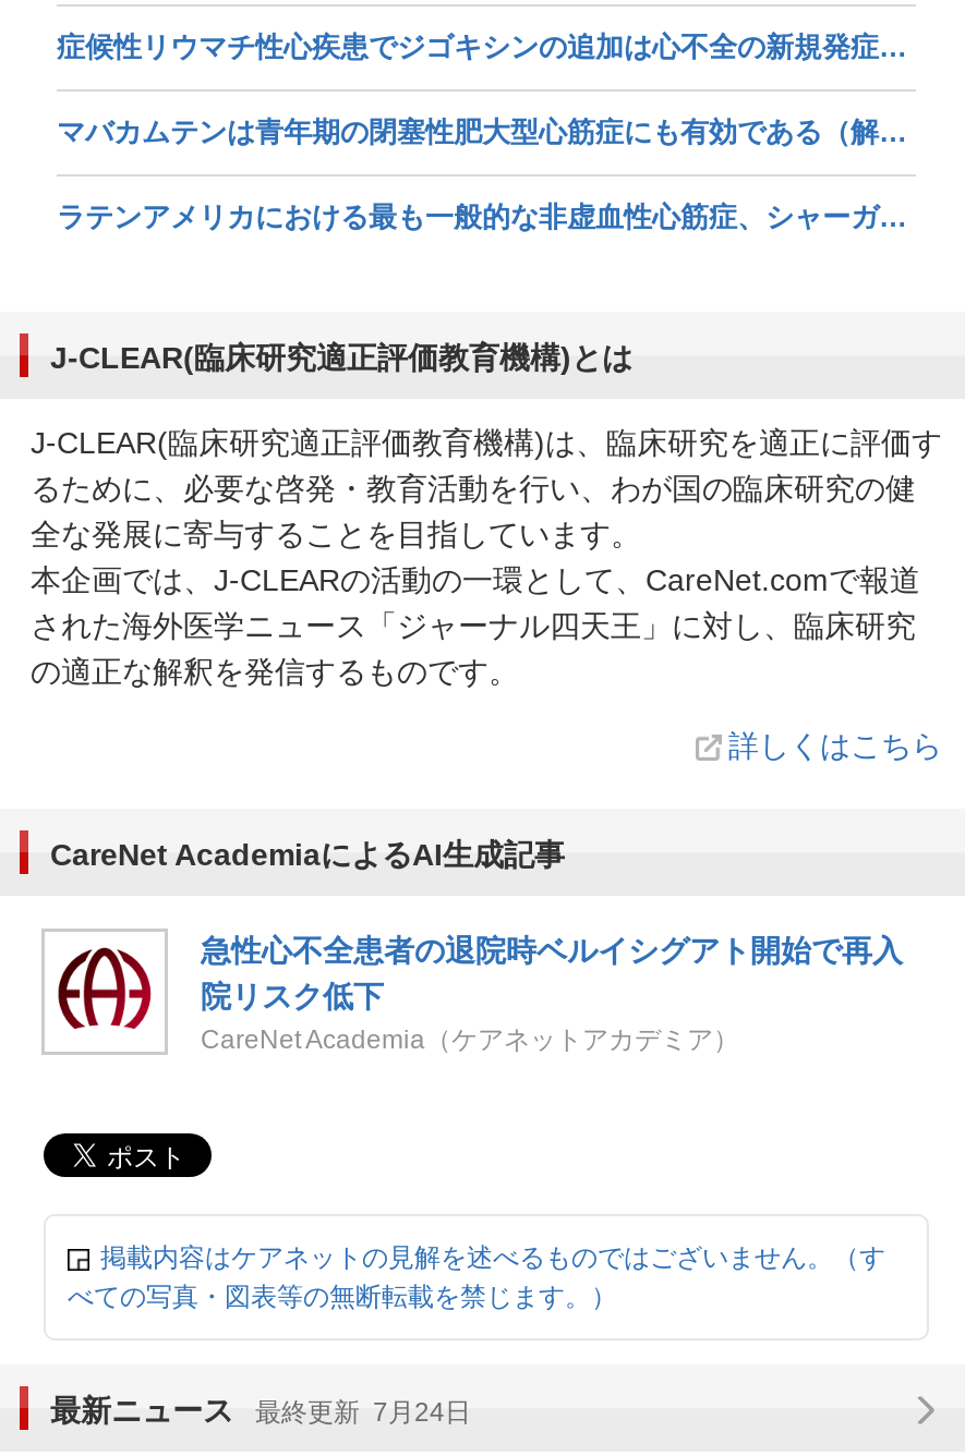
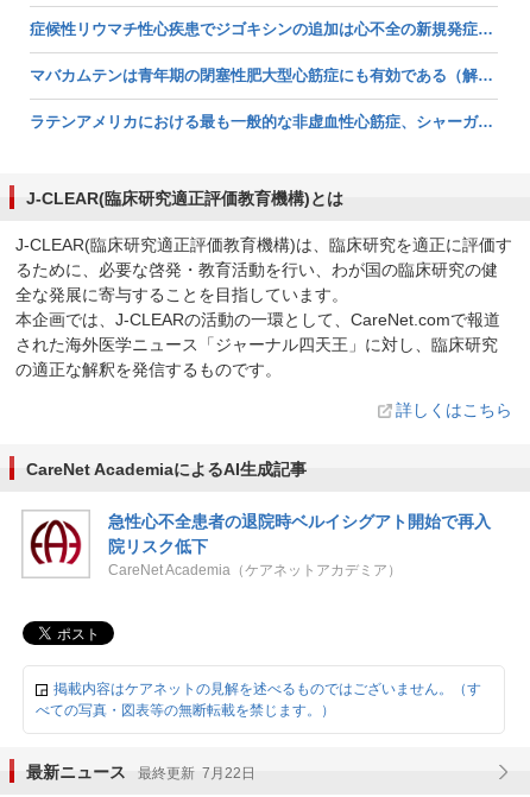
- 最終更新 7月24日
+ 最終更新 7月22日
